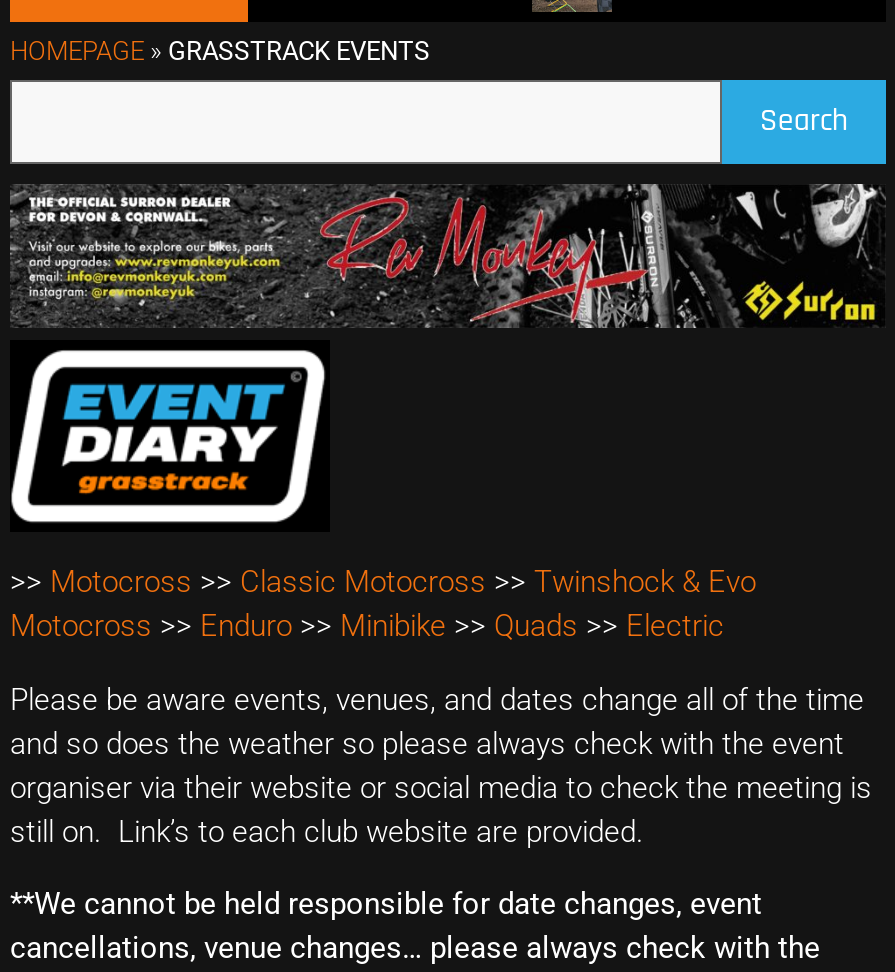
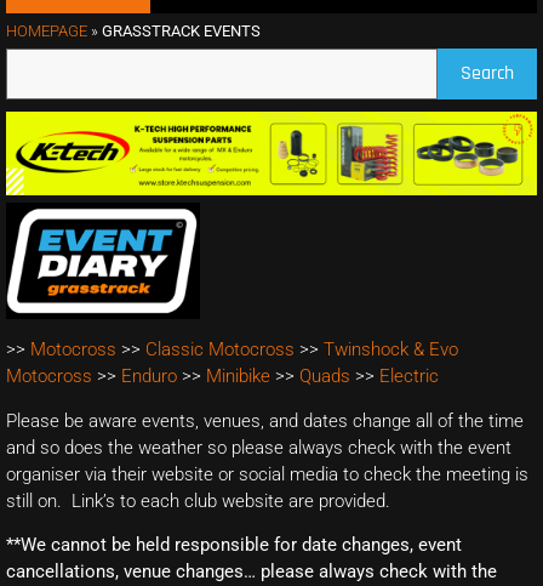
- [image]
+ [image]
